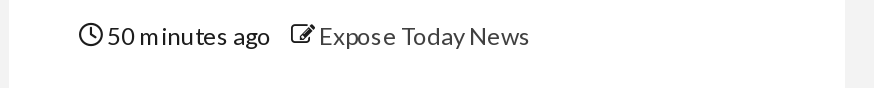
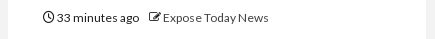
- 50 minutes ago Expose Today News
+ 33 minutes ago Expose Today News
